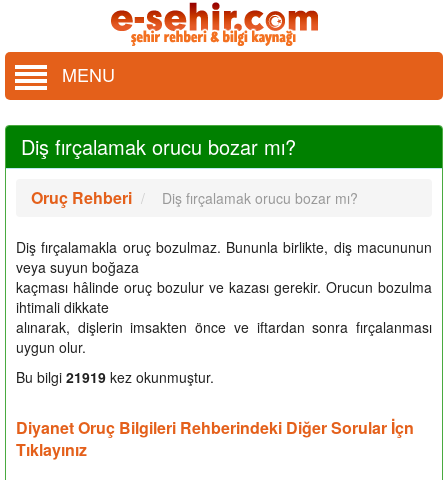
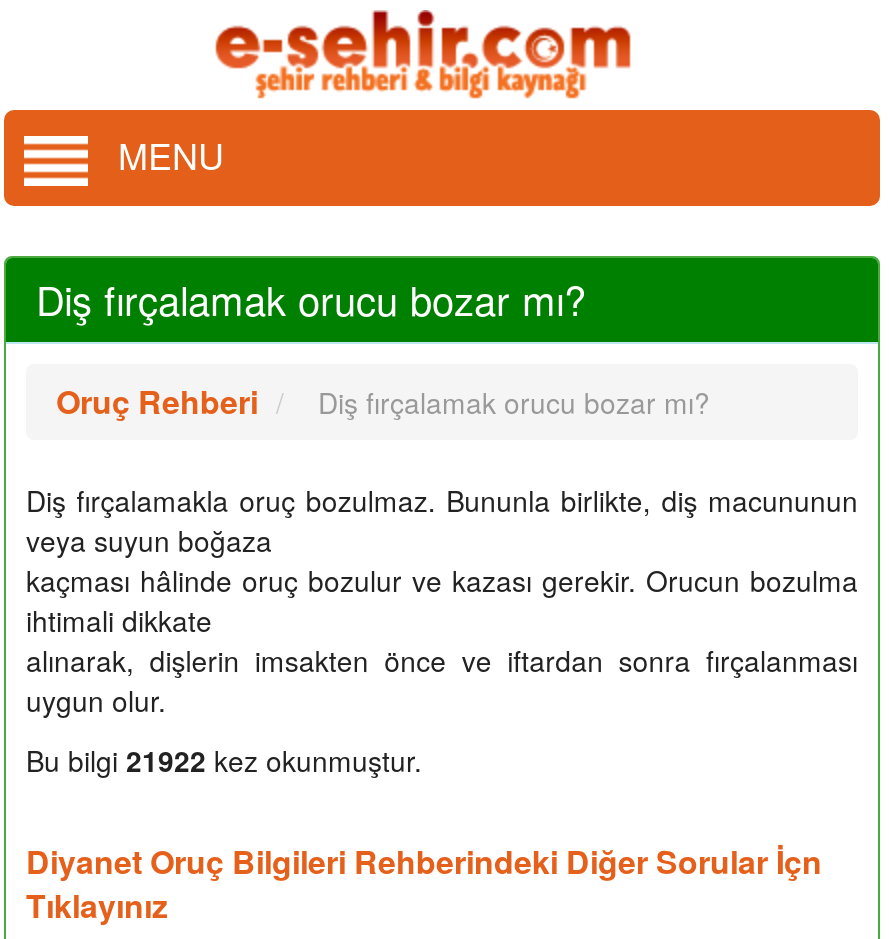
- Bu bilgi 21919 kez okunmuştur.
+ Bu bilgi 21922 kez okunmuştur.
